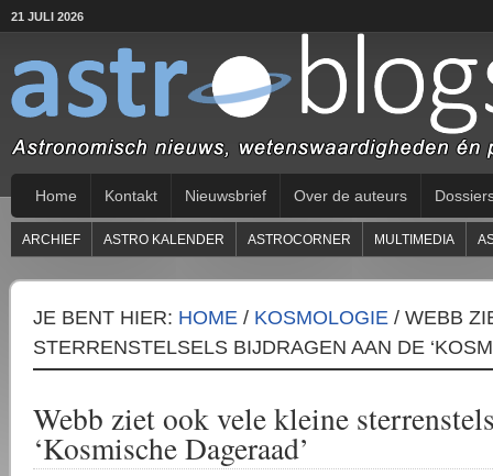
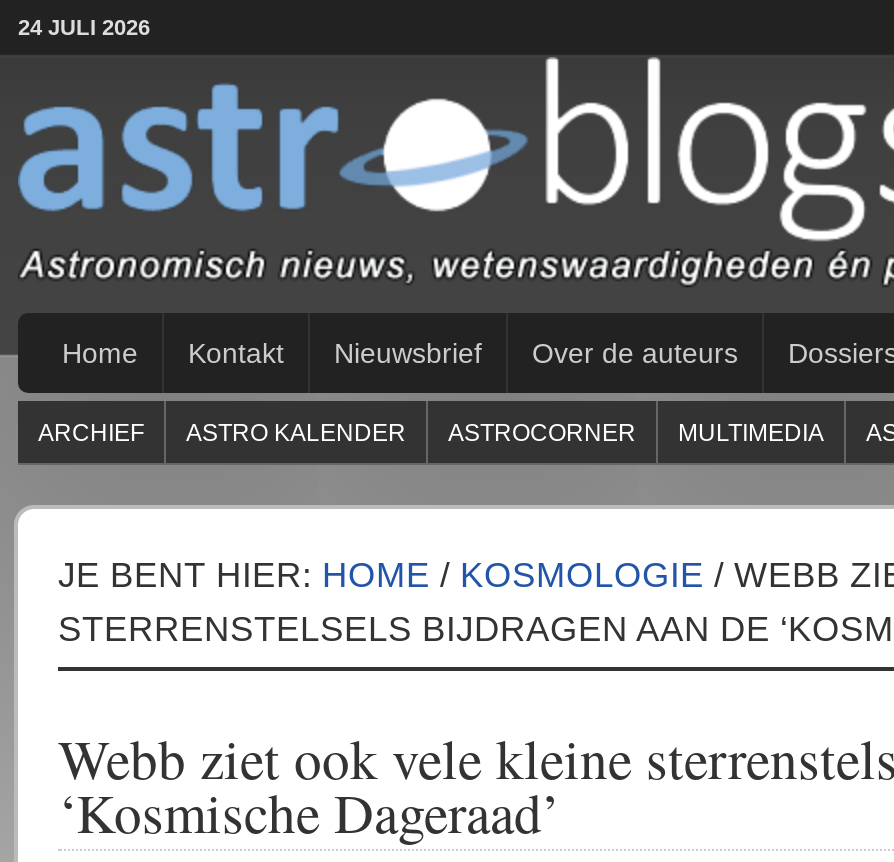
- 21 JULI 2026
+ 24 JULI 2026
